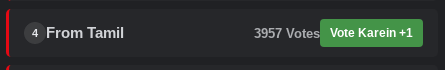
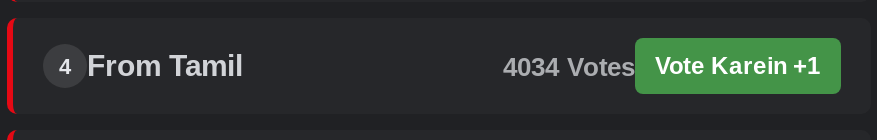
- 3957 Votes Vote Karein +1
+ 4034 Votes Vote Karein +1
